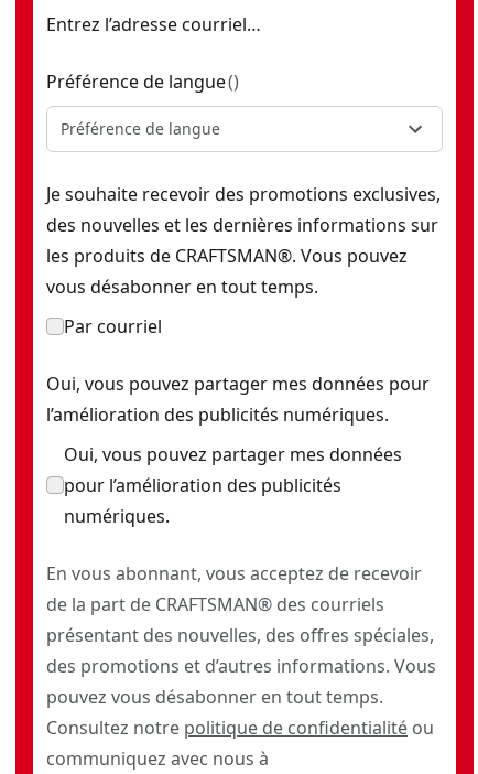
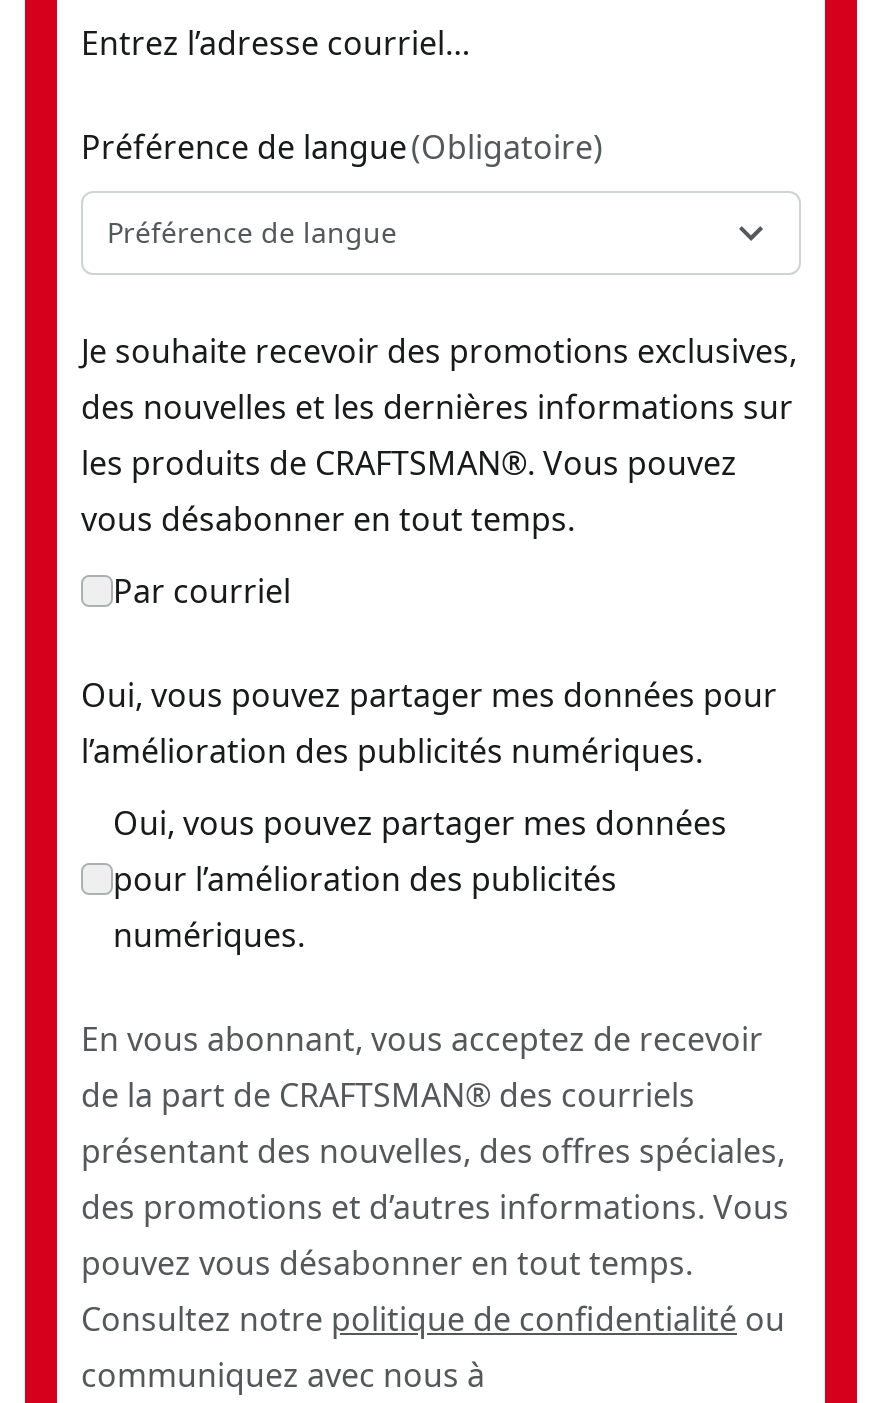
- Préférence de langue ()
+ Préférence de langue (Obligatoire)
